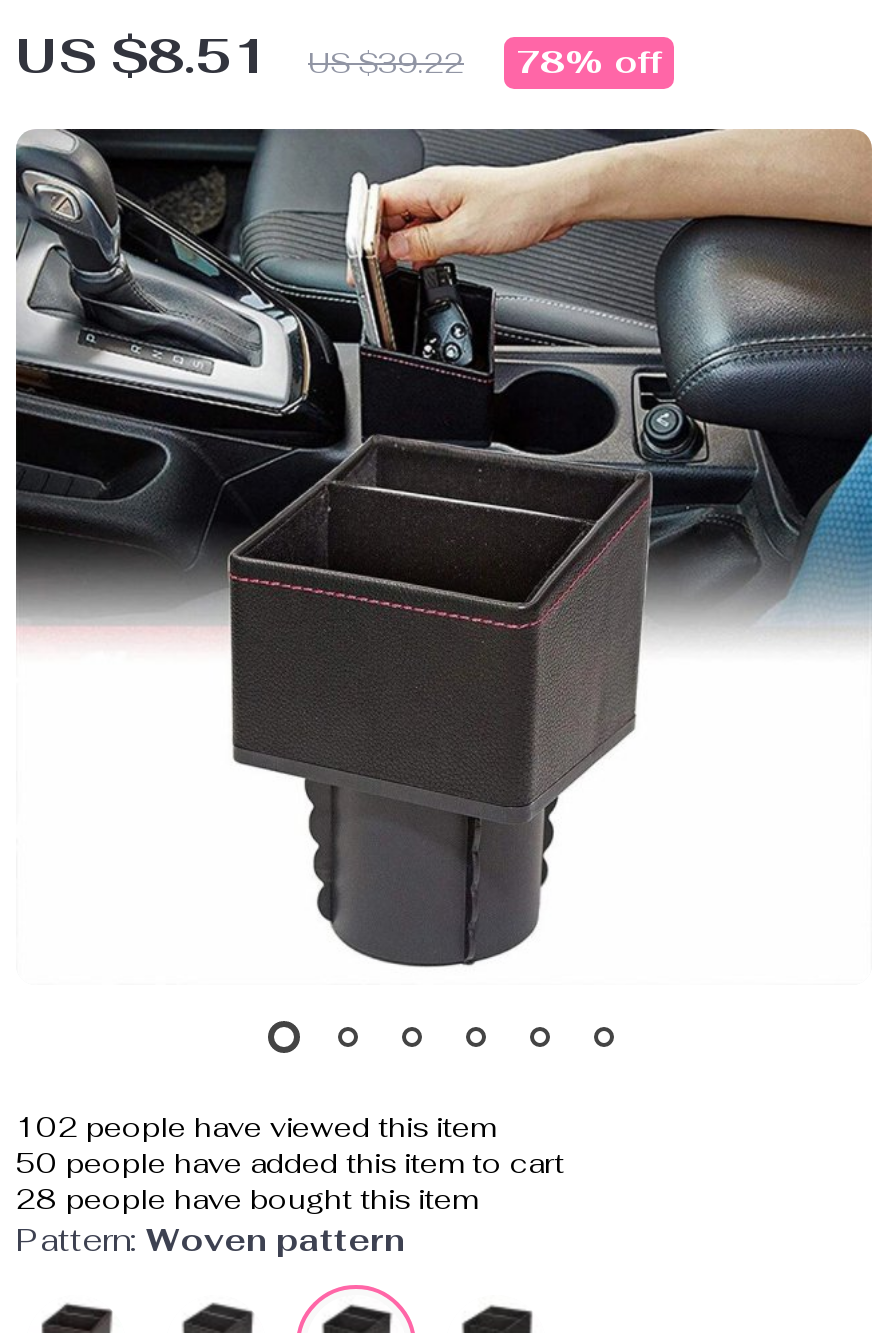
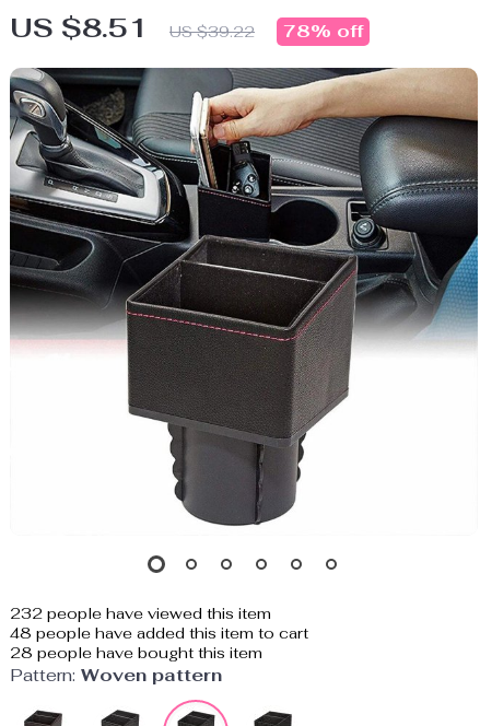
- 102 people have viewed this item
+ 232 people have viewed this item

- 50 people have added this item to cart
+ 48 people have added this item to cart
